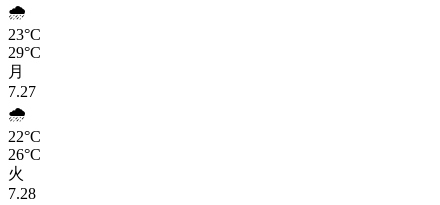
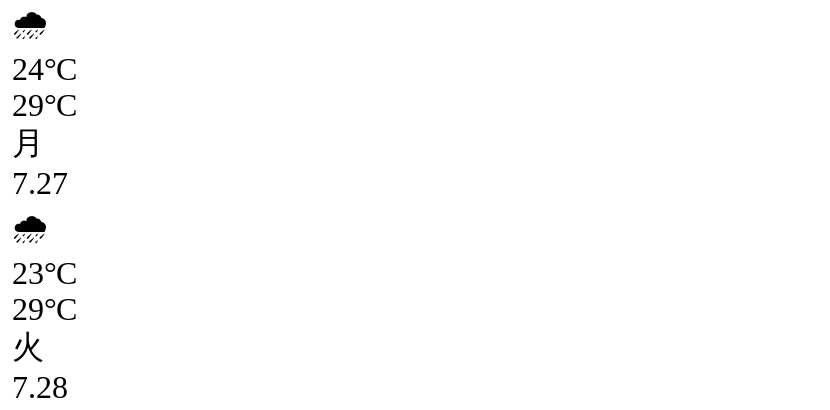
- 23°C
+ 24°C

- 22°C
- 26°C
+ 23°C
+ 29°C
